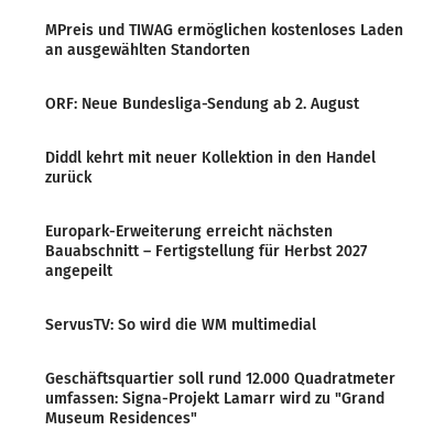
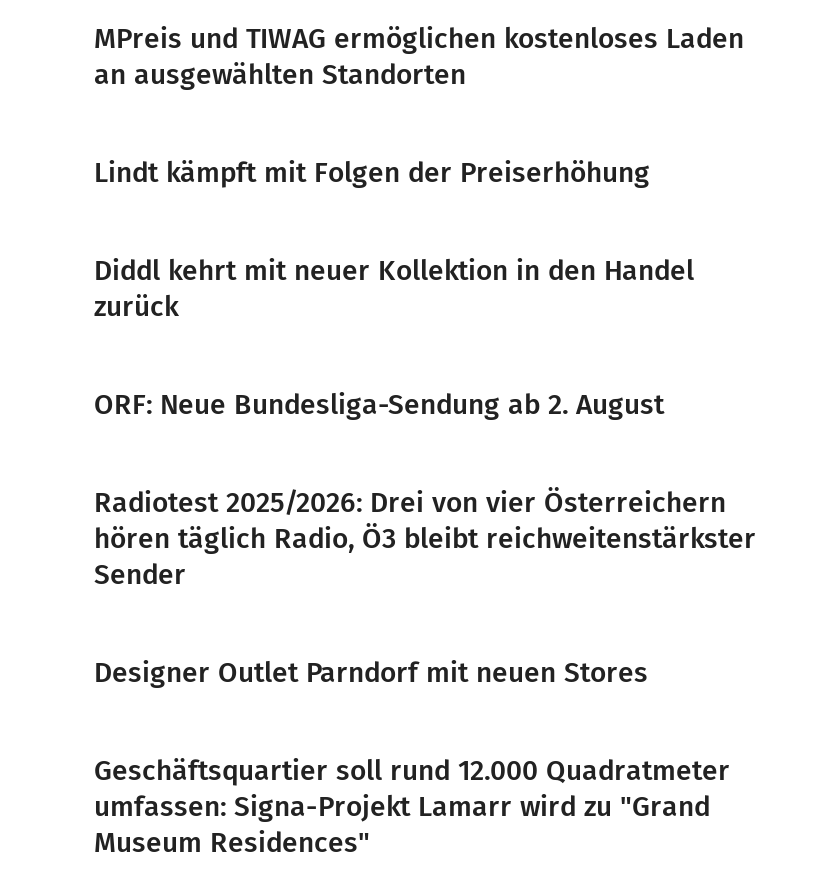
+ Lindt kämpft mit Folgen der Preiserhöhung

moved down: ORF: Neue Bundesliga-Sendung ab 2. August

- Europark-Erweiterung erreicht nächsten
- Bauabschnitt – Fertigstellung für Herbst 2027
- angepeilt
- ServusTV: So wird die WM multimedial
+ Radiotest 2025/2026: Drei von vier Österreichern
+ hören täglich Radio, Ö3 bleibt reichweitenstärkster
+ Sender
+ Designer Outlet Parndorf mit neuen Stores
